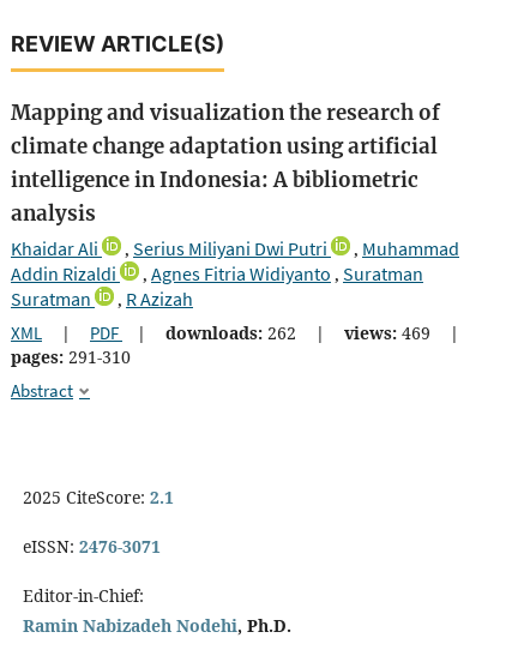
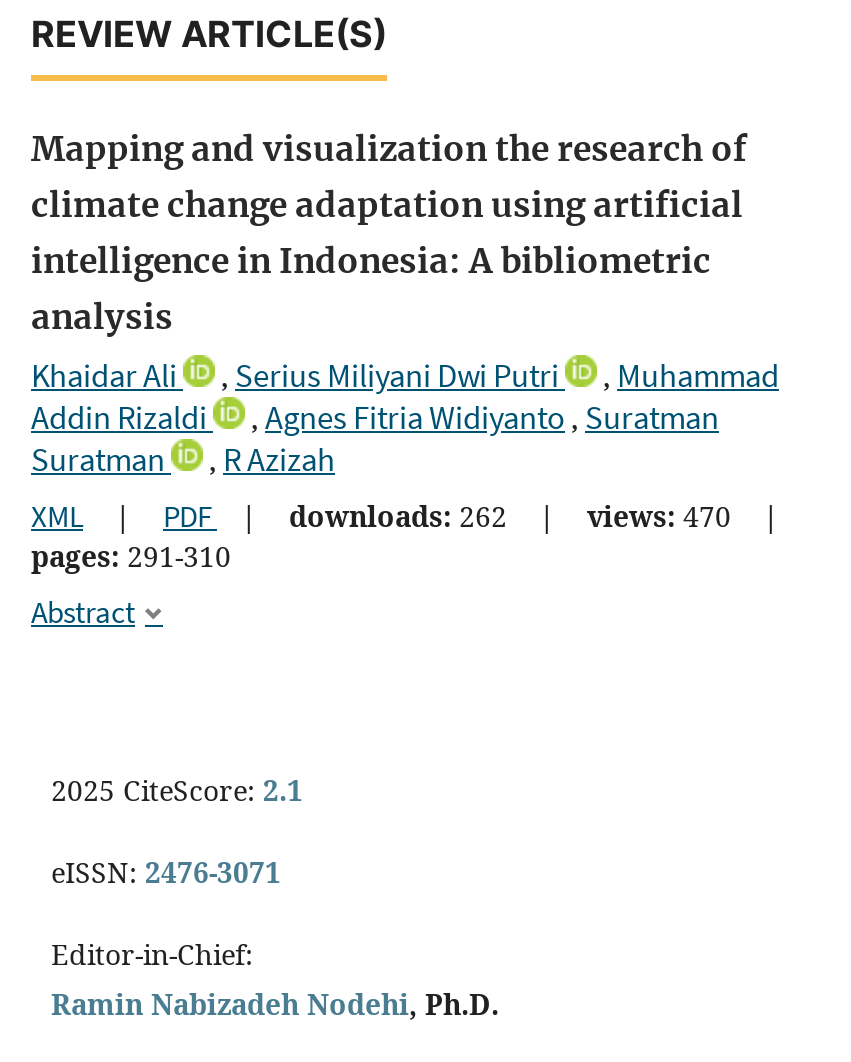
- views: 469
+ views: 470
